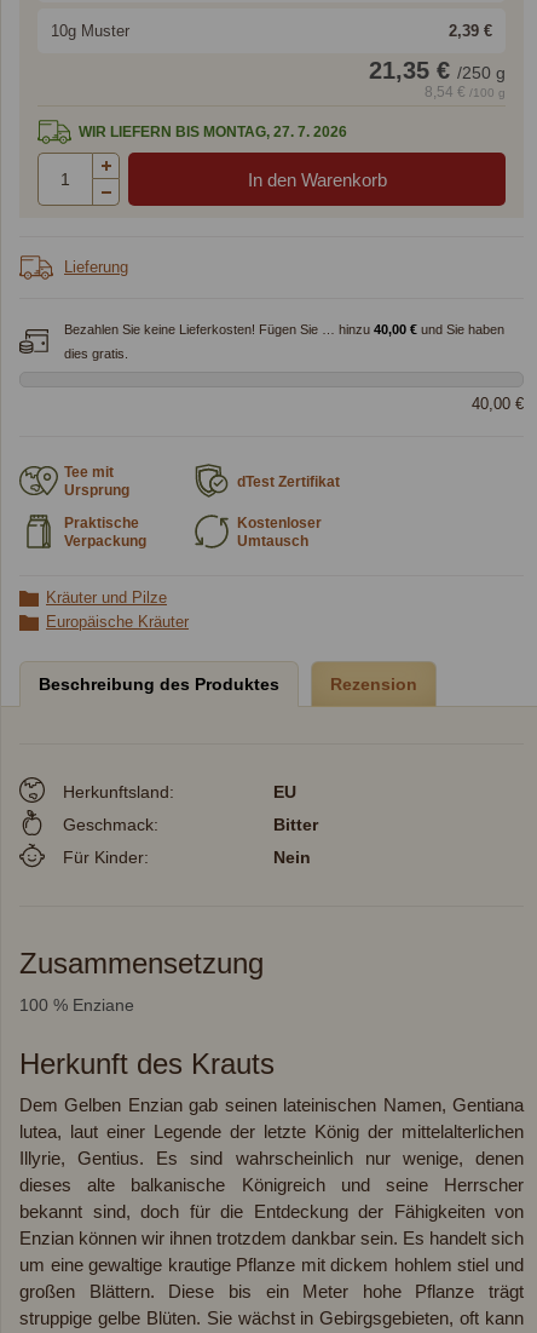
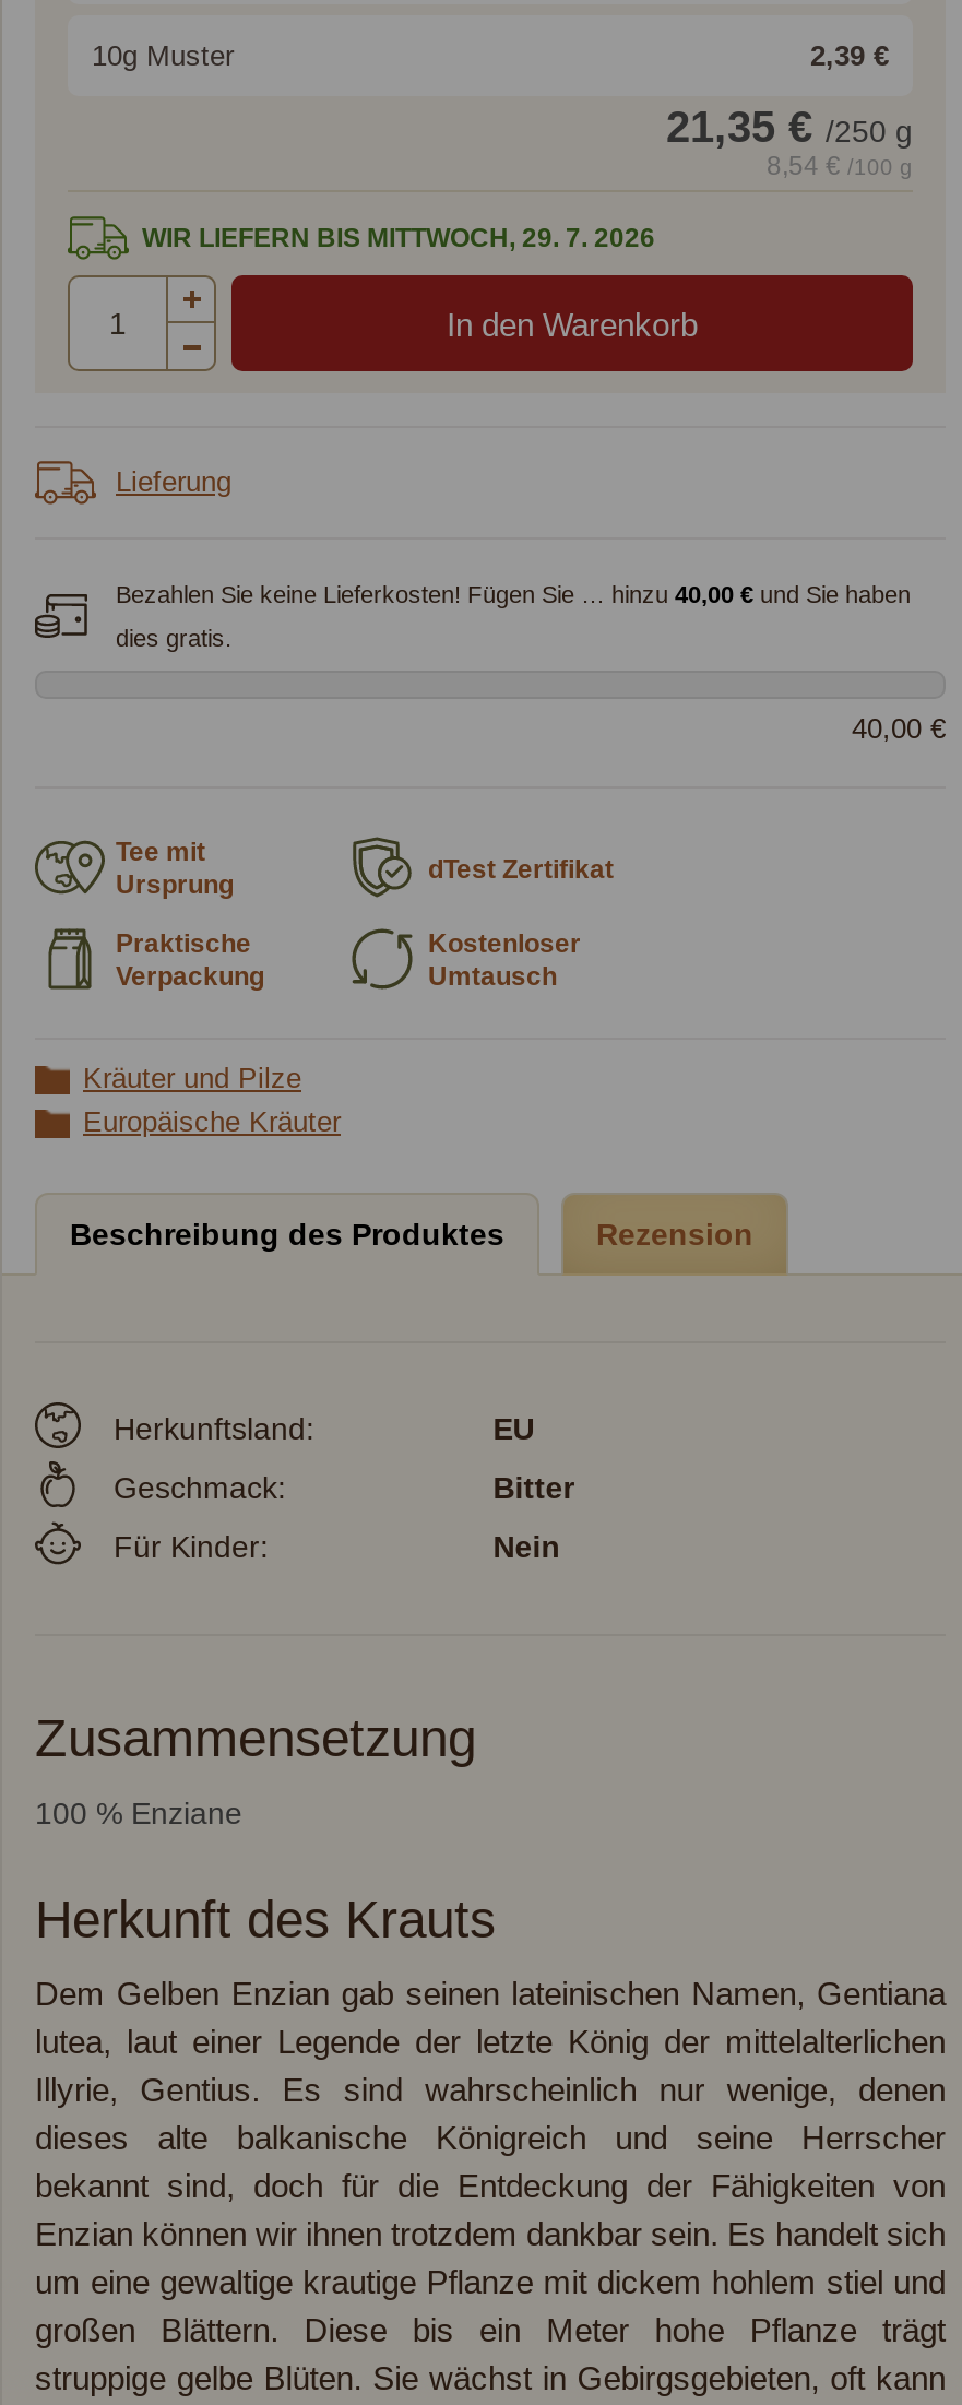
- WIR LIEFERN BIS MONTAG, 27. 7. 2026
+ WIR LIEFERN BIS MITTWOCH, 29. 7. 2026
